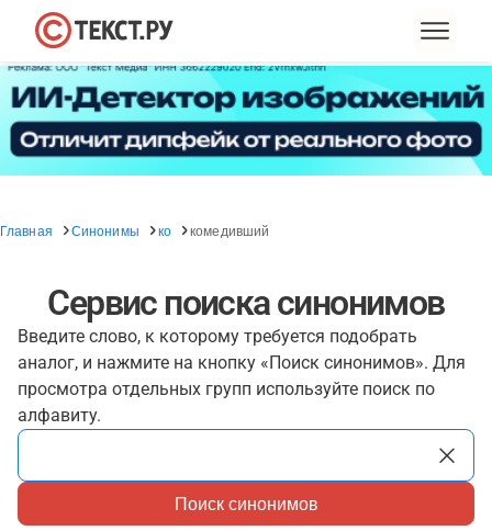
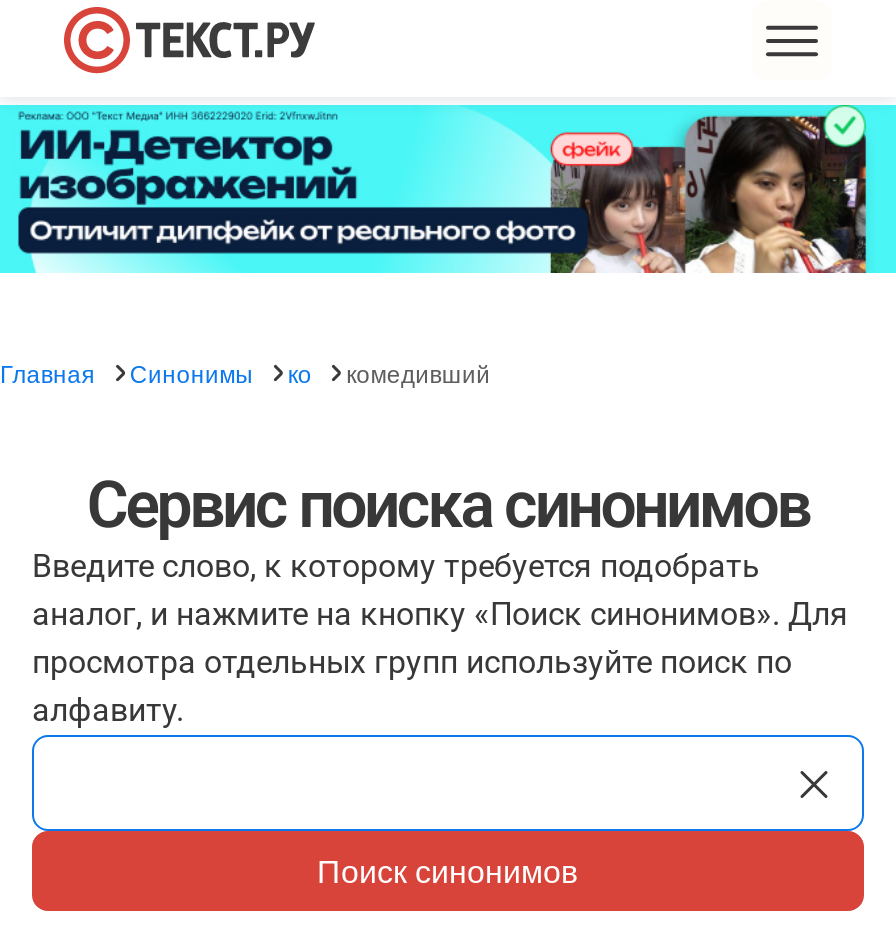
- [image]
+ [image]
